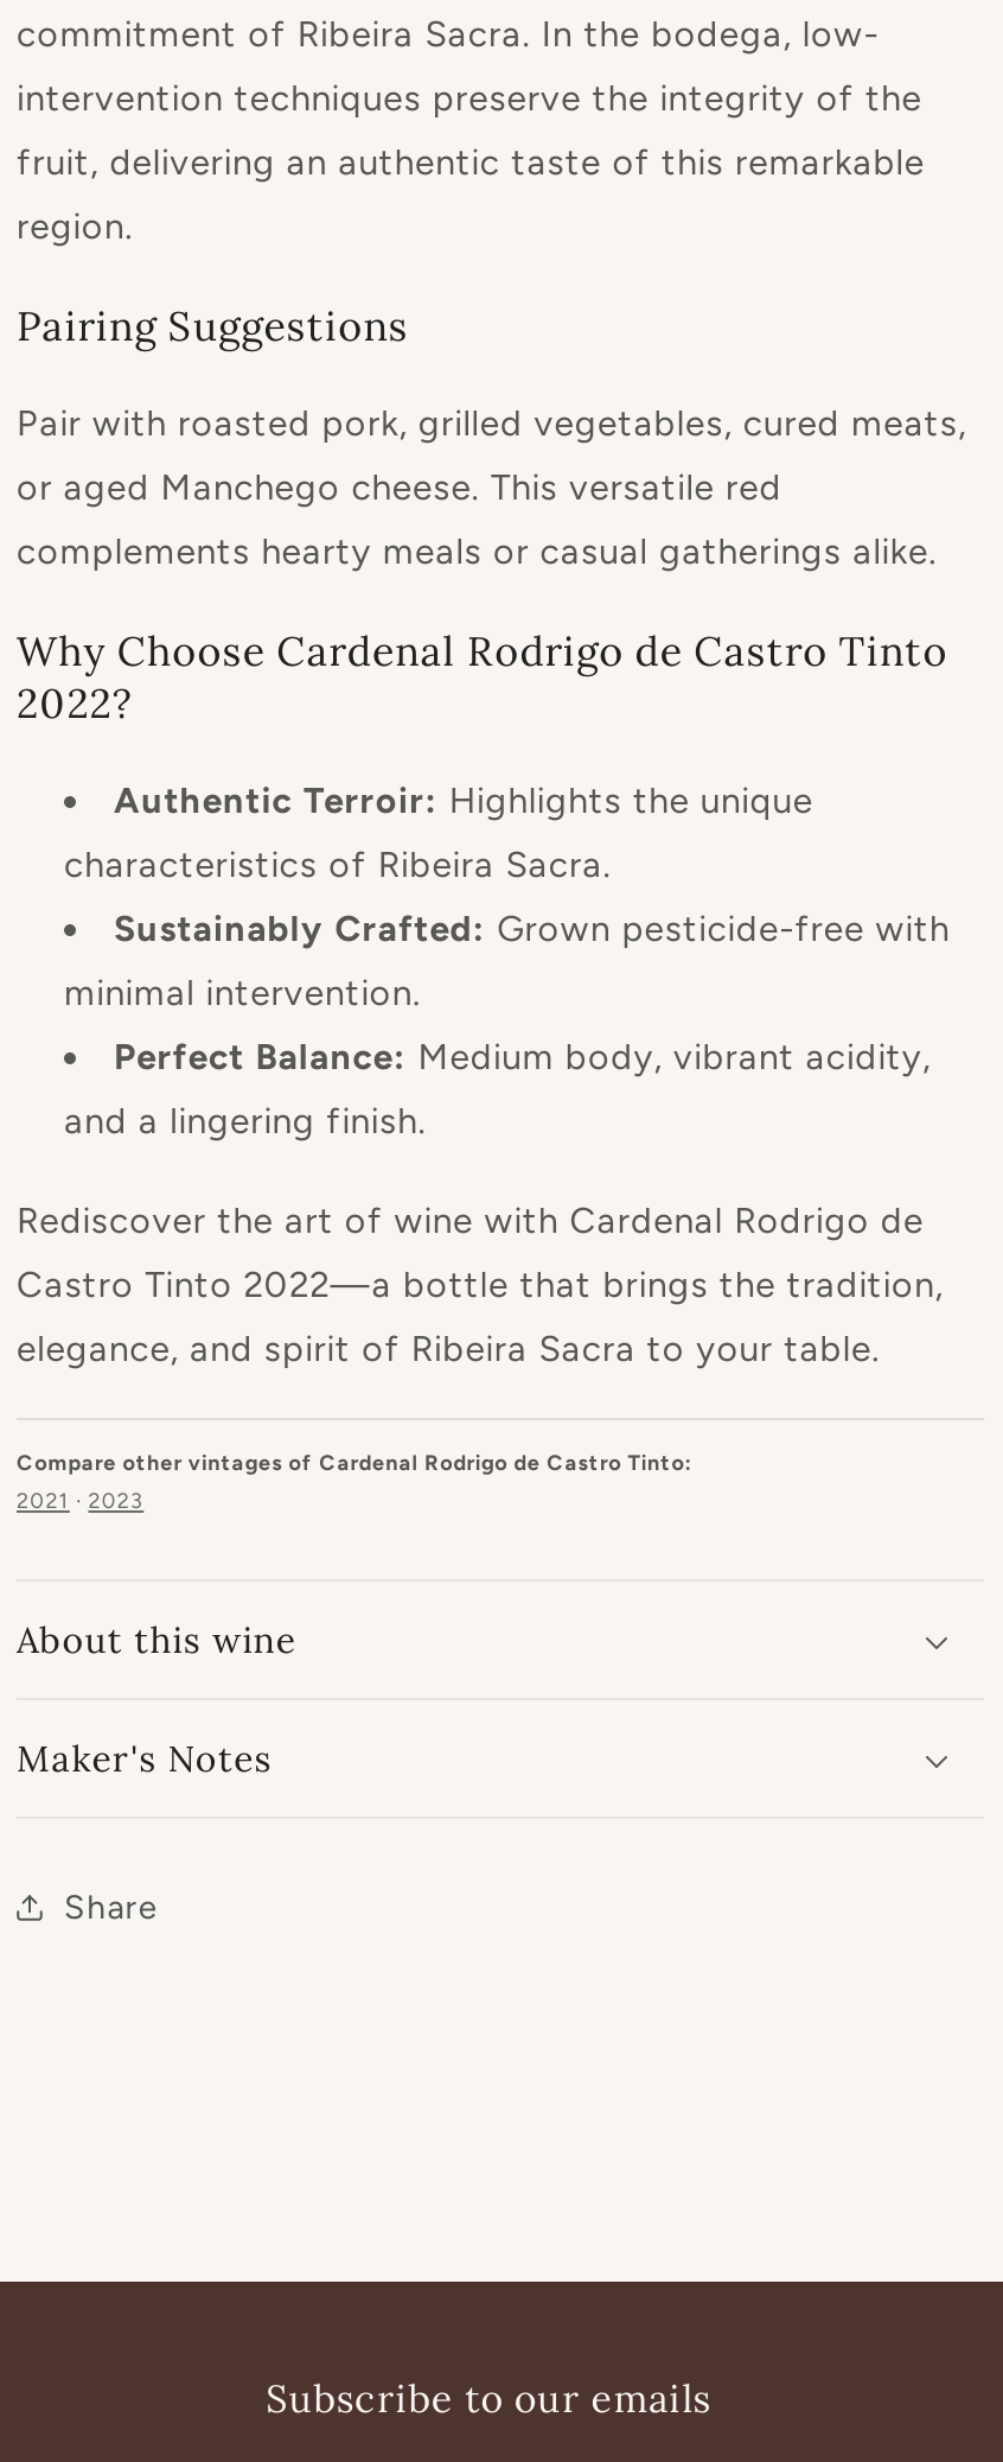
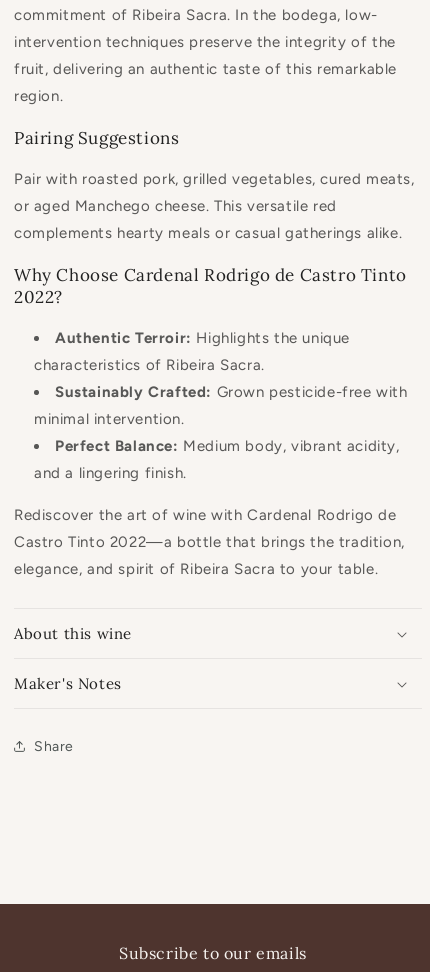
- Compare other vintages of Cardenal Rodrigo de Castro Tinto:
- 2021 · 2023
